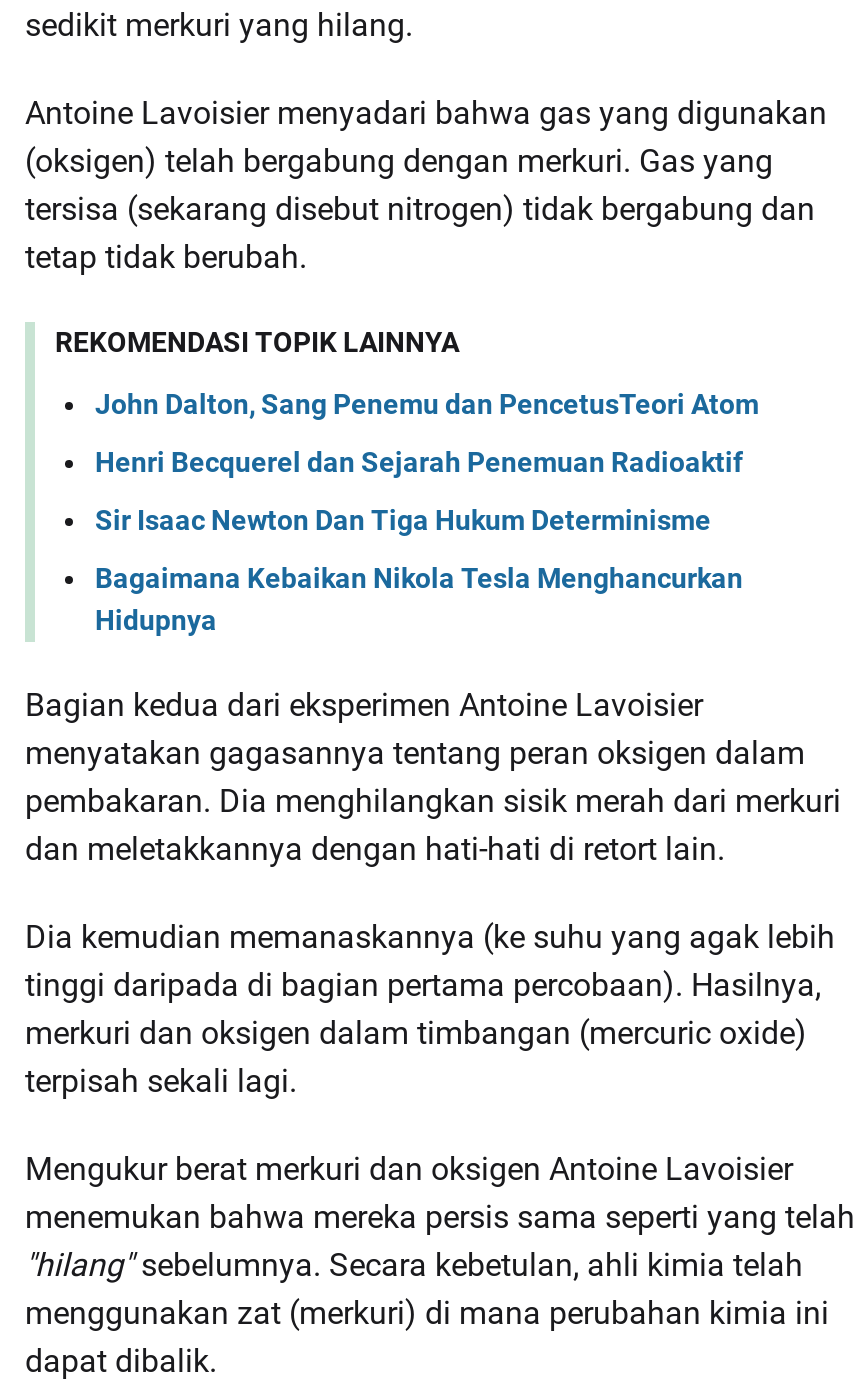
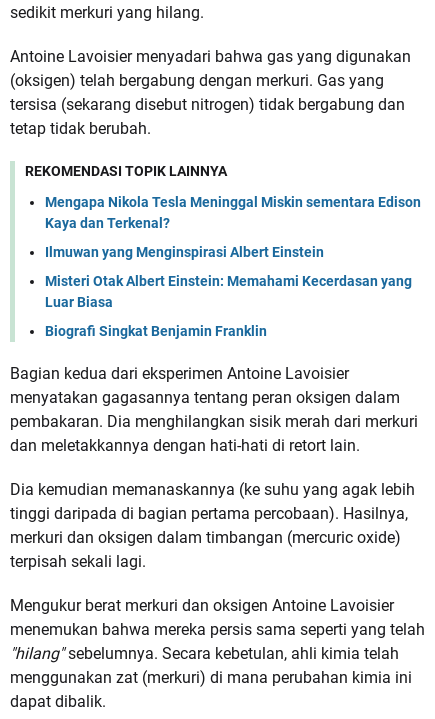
- John Dalton, Sang Penemu dan PencetusTeori Atom
+ Mengapa Nikola Tesla Meninggal Miskin sementara Edison
+ Kaya dan Terkenal?

- Henri Becquerel dan Sejarah Penemuan Radioaktif
+ Ilmuwan yang Menginspirasi Albert Einstein

- Sir Isaac Newton Dan Tiga Hukum Determinisme
+ Misteri Otak Albert Einstein: Memahami Kecerdasan yang
+ Luar Biasa

- Bagaimana Kebaikan Nikola Tesla Menghancurkan
- Hidupnya
+ Biografi Singkat Benjamin Franklin
